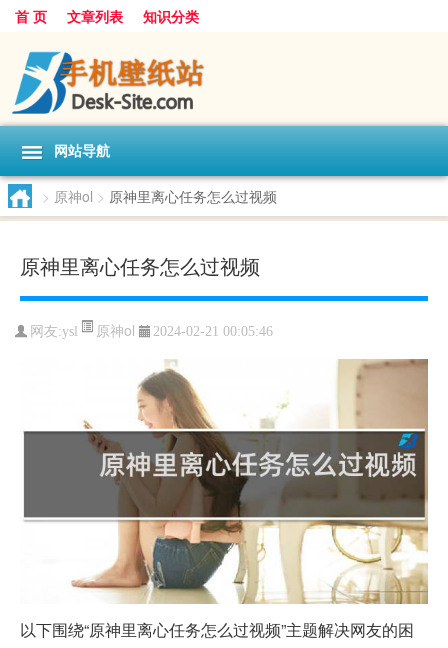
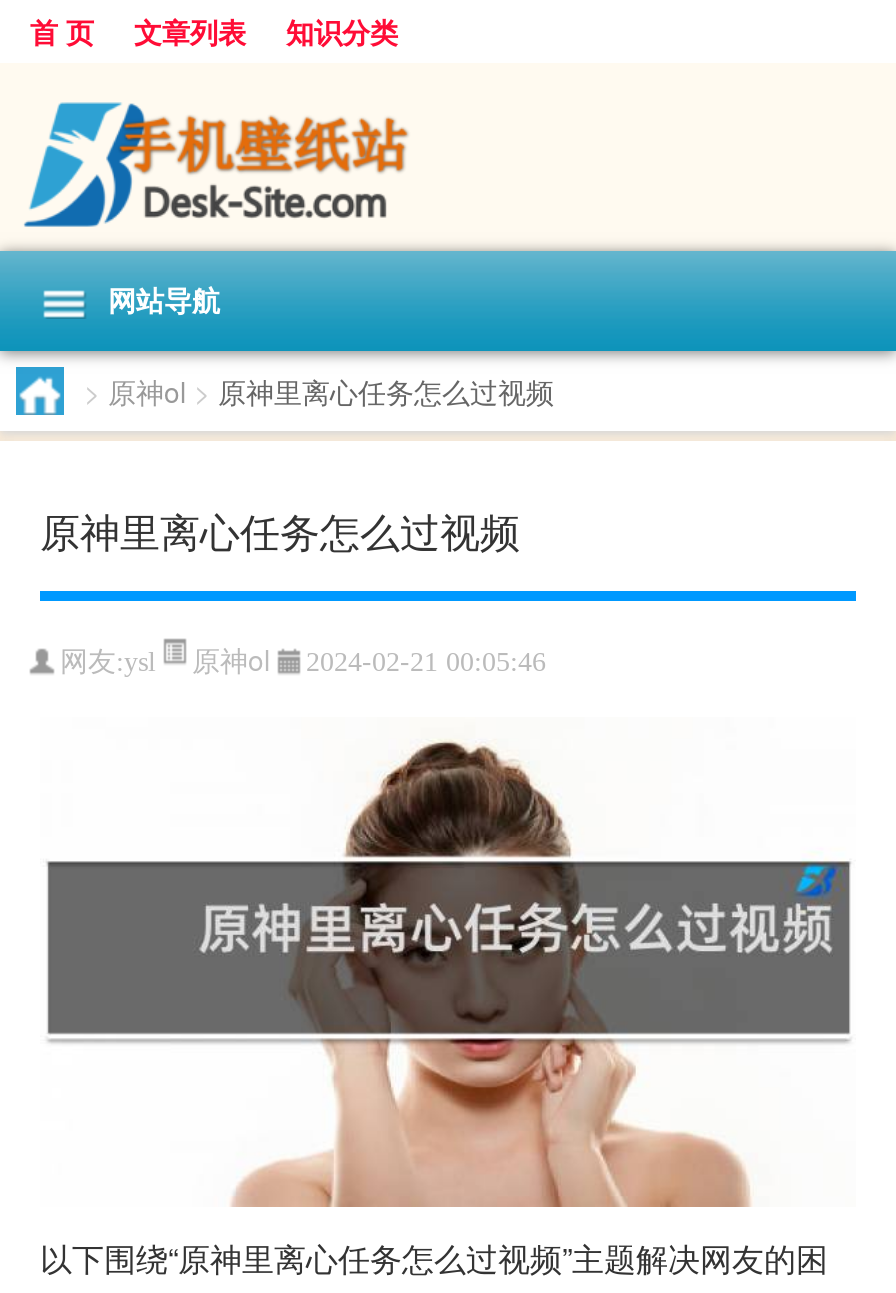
- [image]
+ [image]
